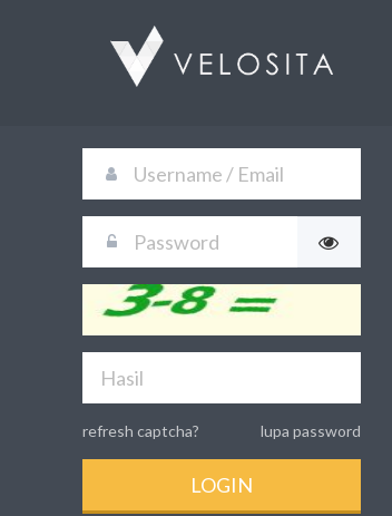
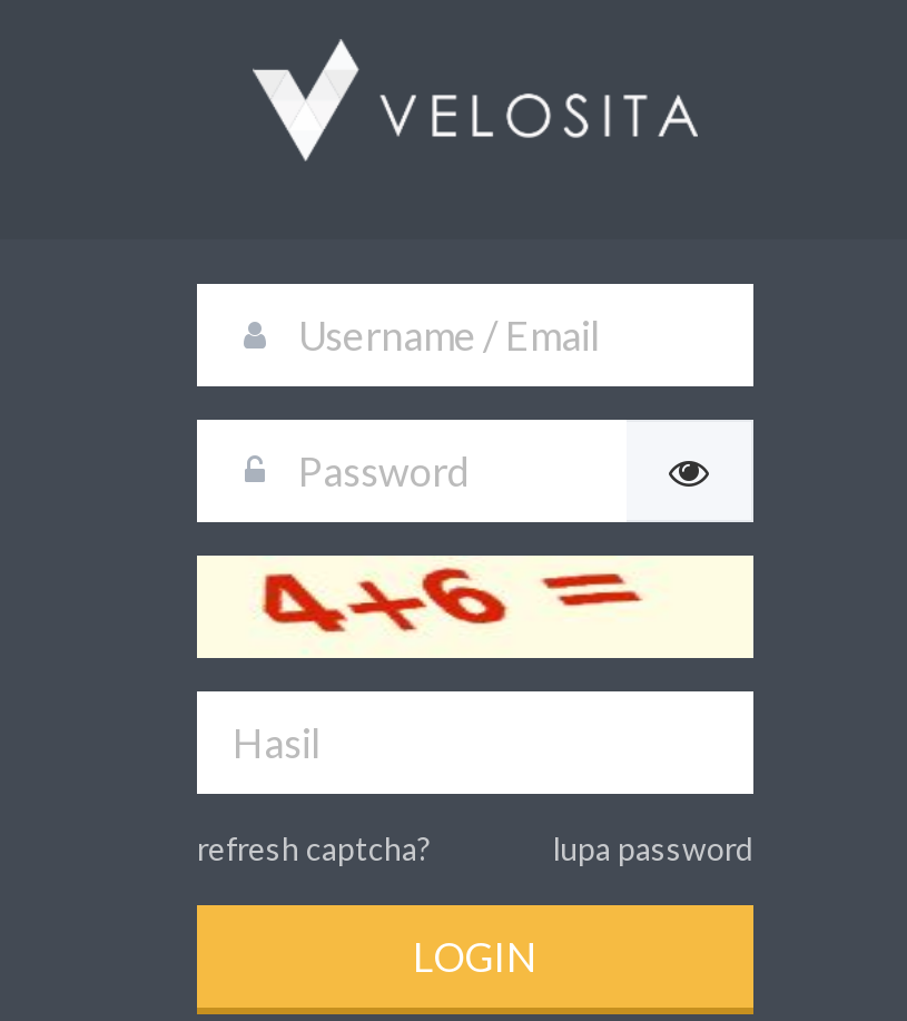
- [image]
+ [image]
